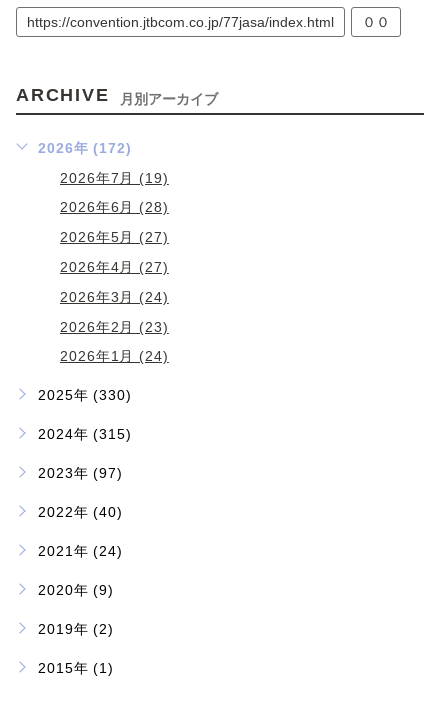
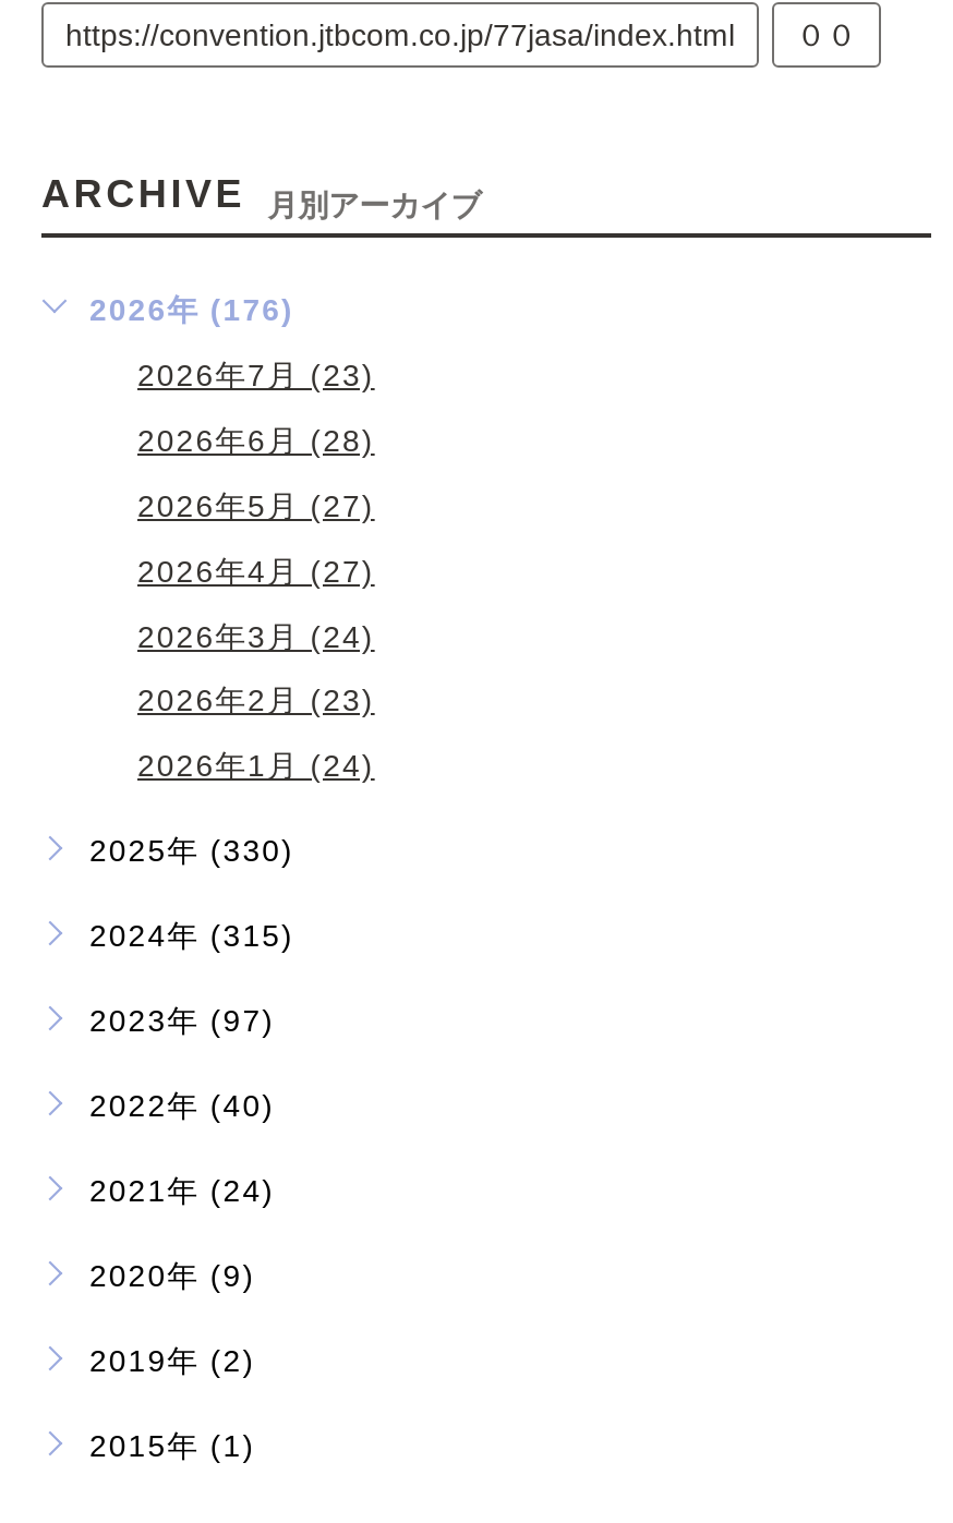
- 2026年 (172)
+ 2026年 (176)

- 2026年7月 (19)
+ 2026年7月 (23)
